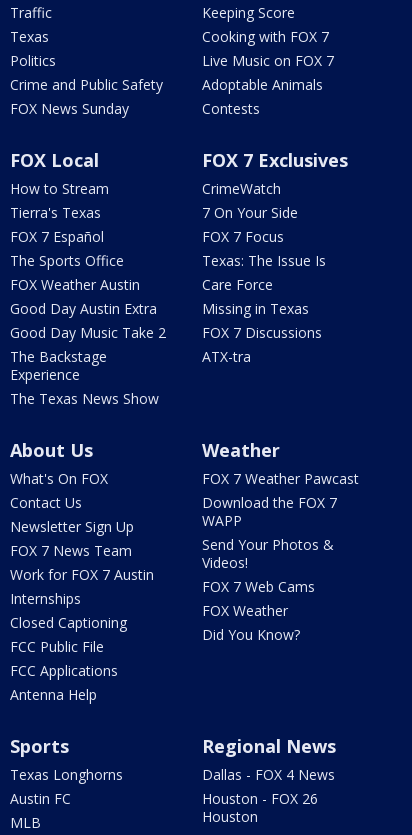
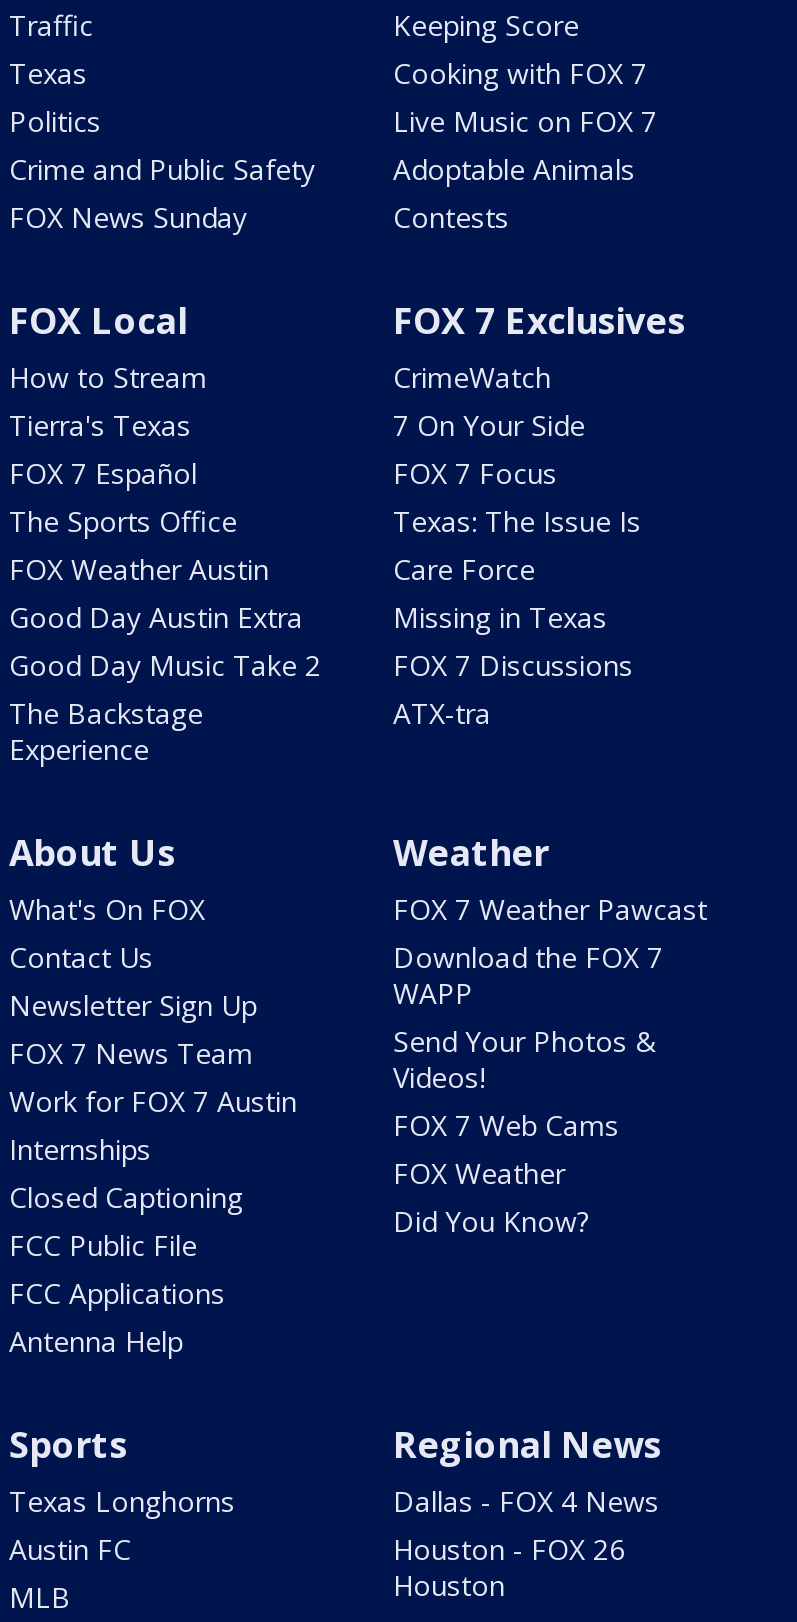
- The Texas News Show
